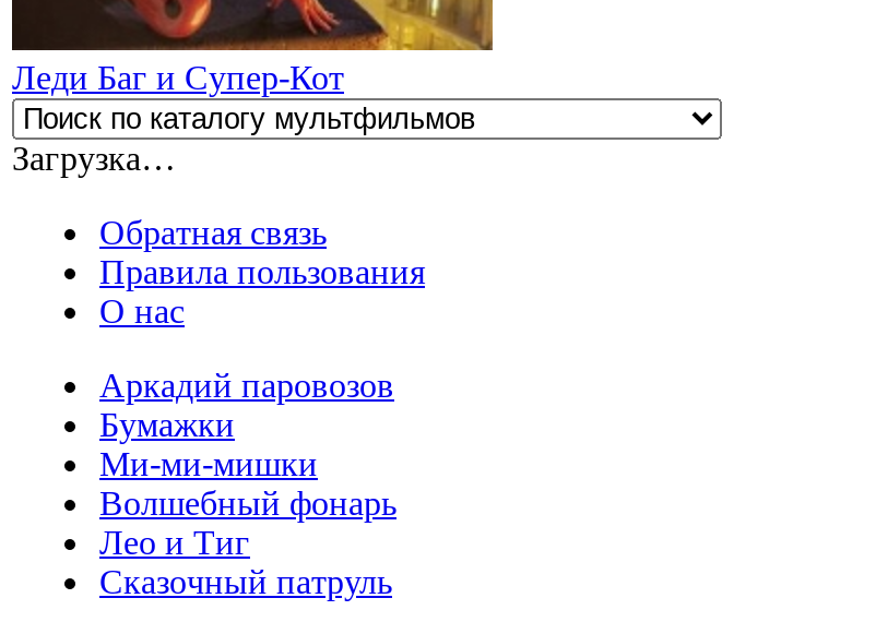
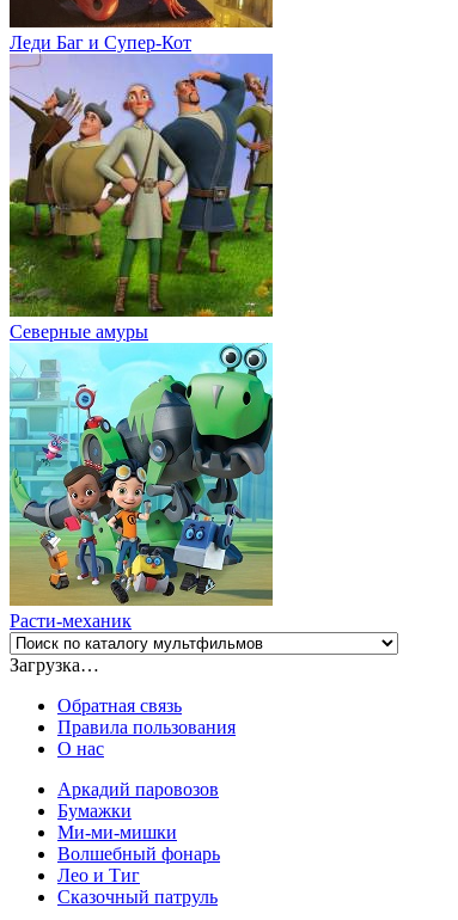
+ [image]
+ Северные амуры

+ [image]
+ Расти-механик
